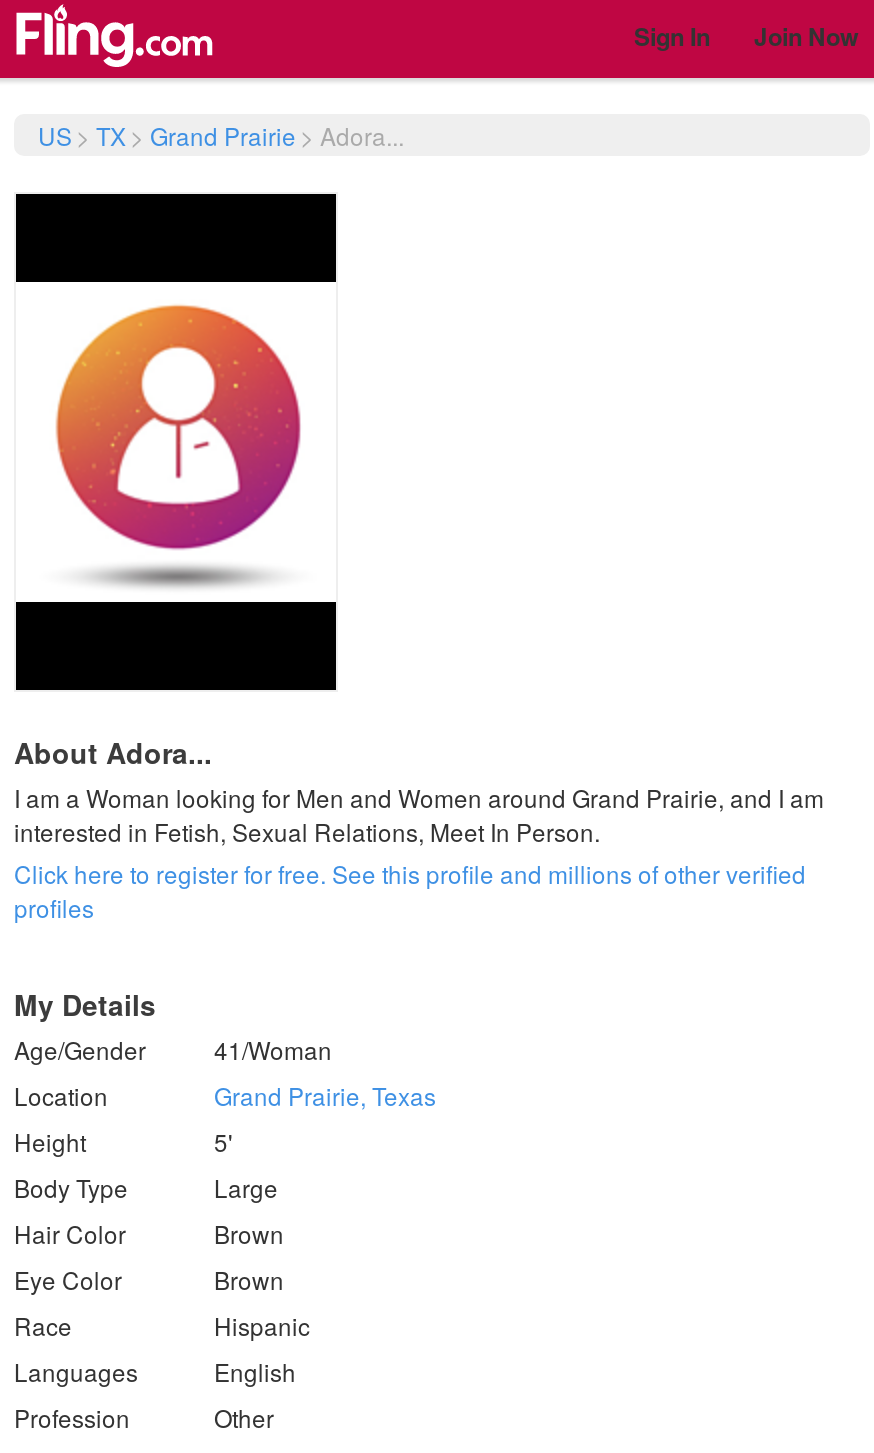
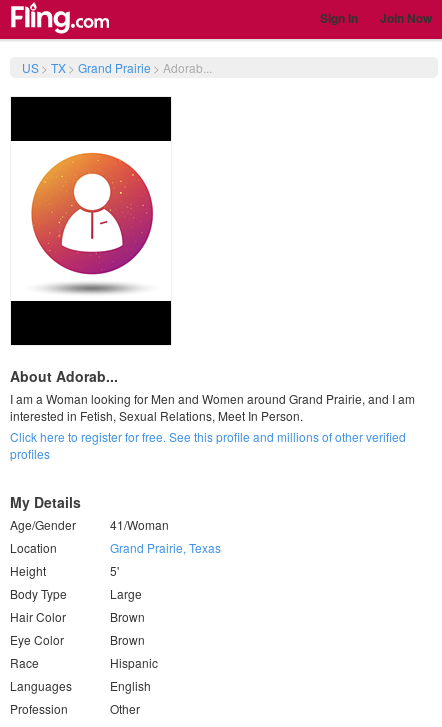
- US > TX > Grand Prairie > Adora...
+ US > TX > Grand Prairie > Adorab...

- About Adora...
+ About Adorab...
